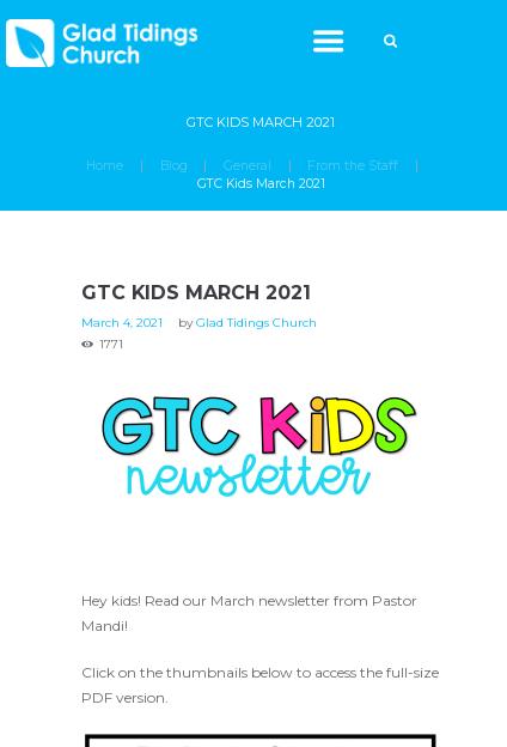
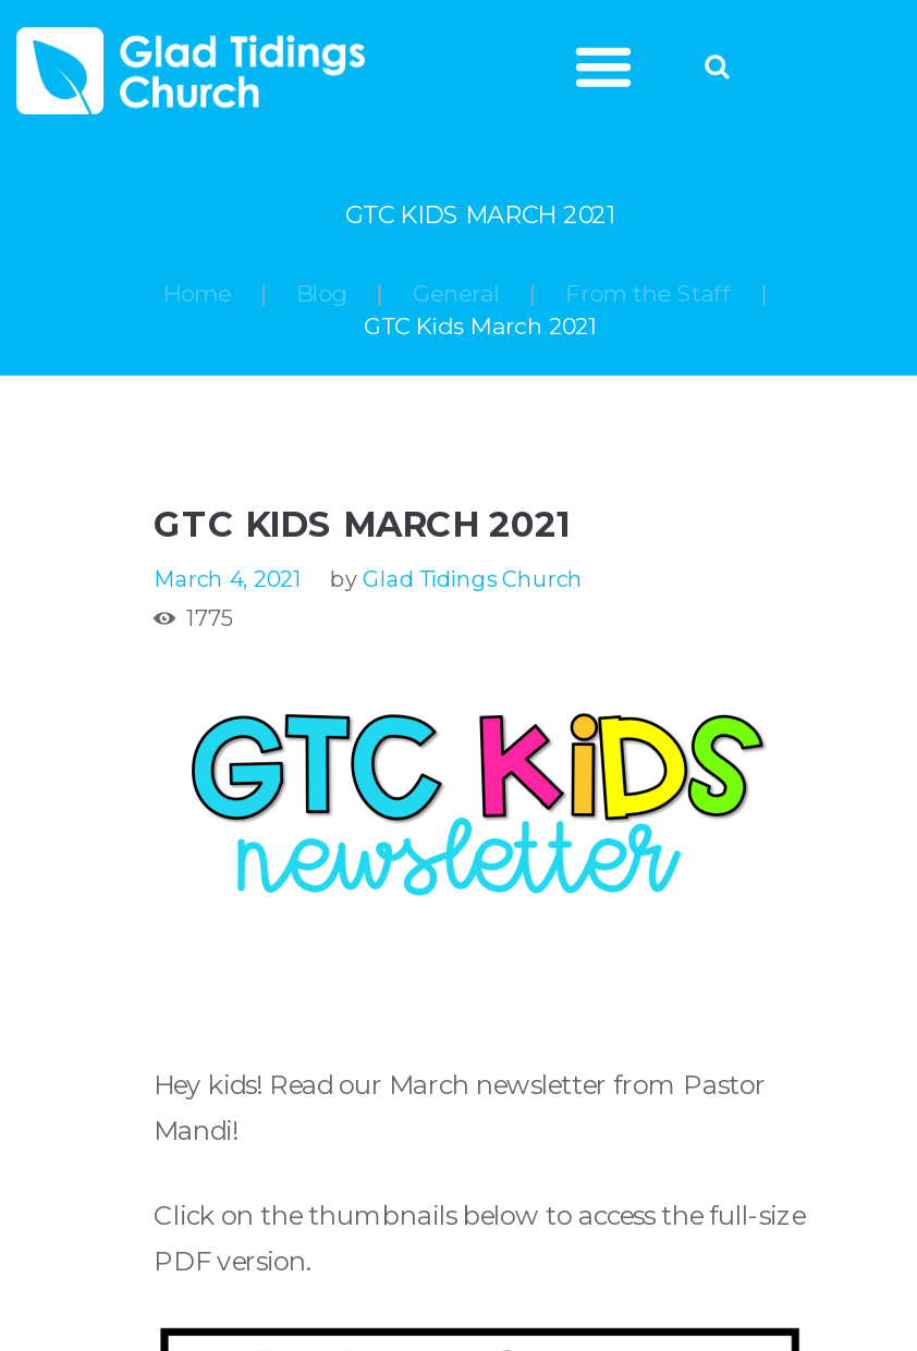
- 1771
+ 1775
